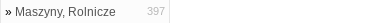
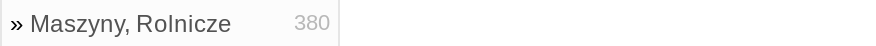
- 397
+ 380
